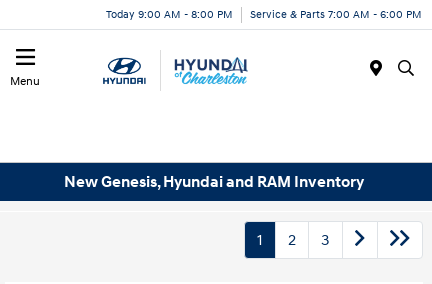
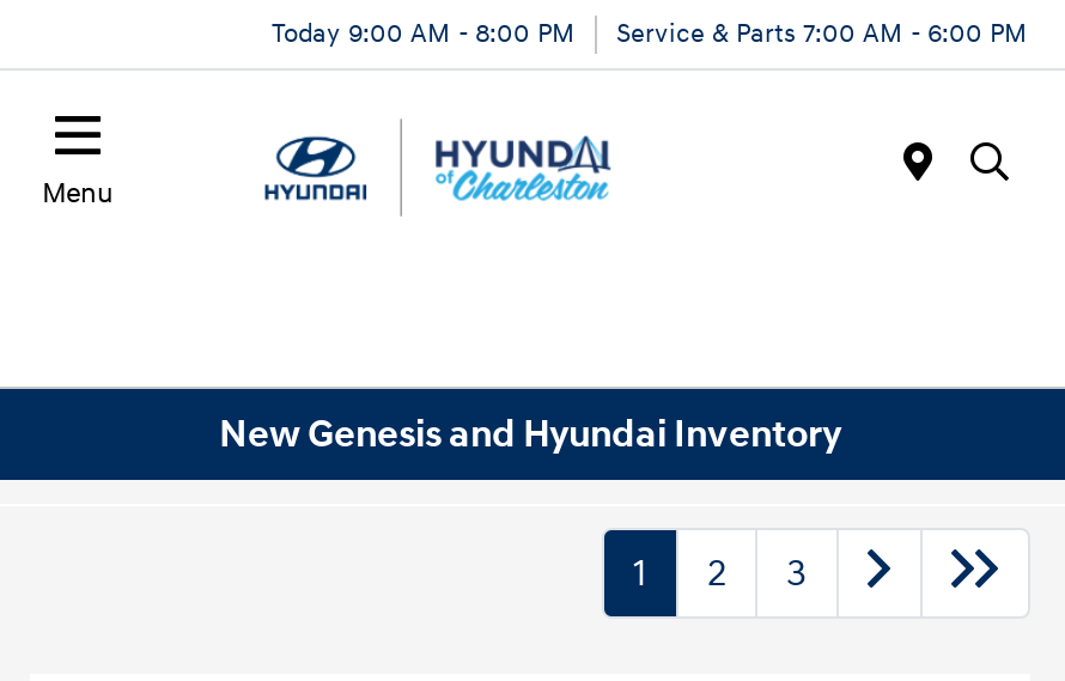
- New Genesis, Hyundai and RAM Inventory
+ New Genesis and Hyundai Inventory
